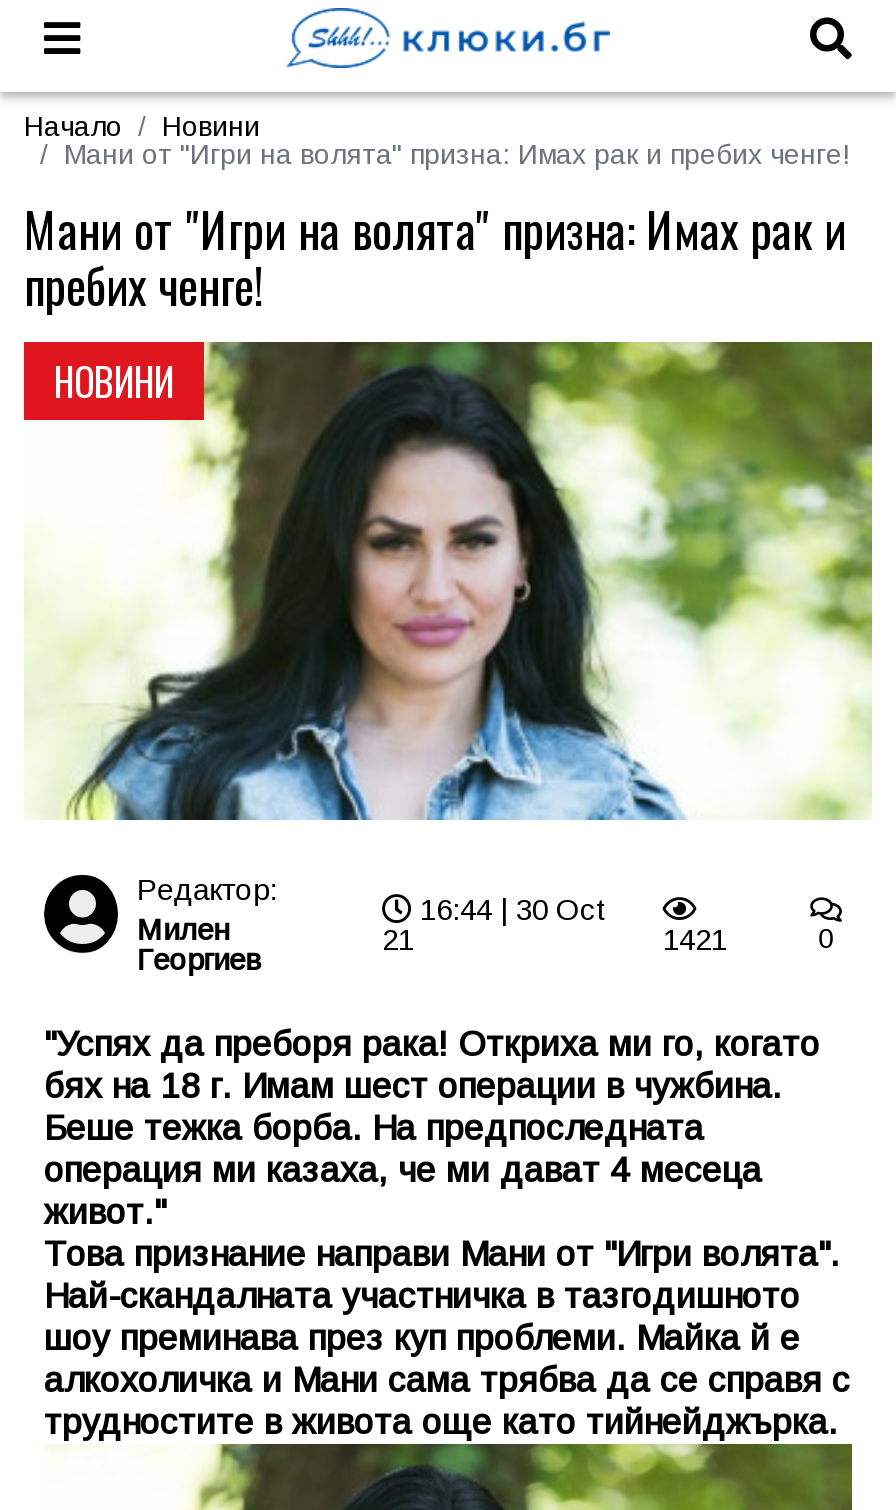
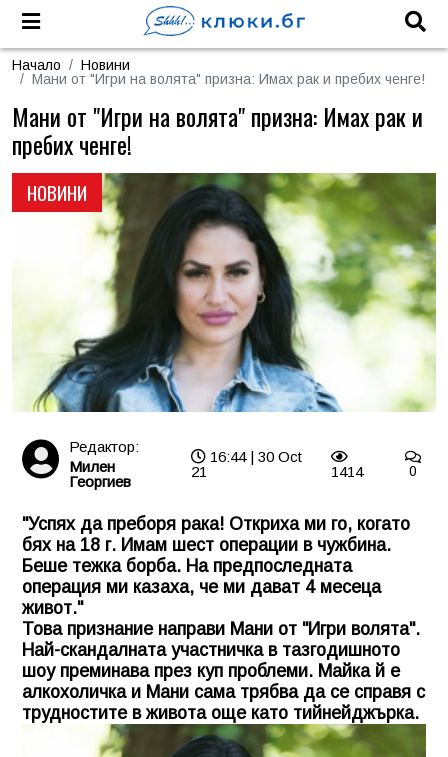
- 1421
+ 1414
